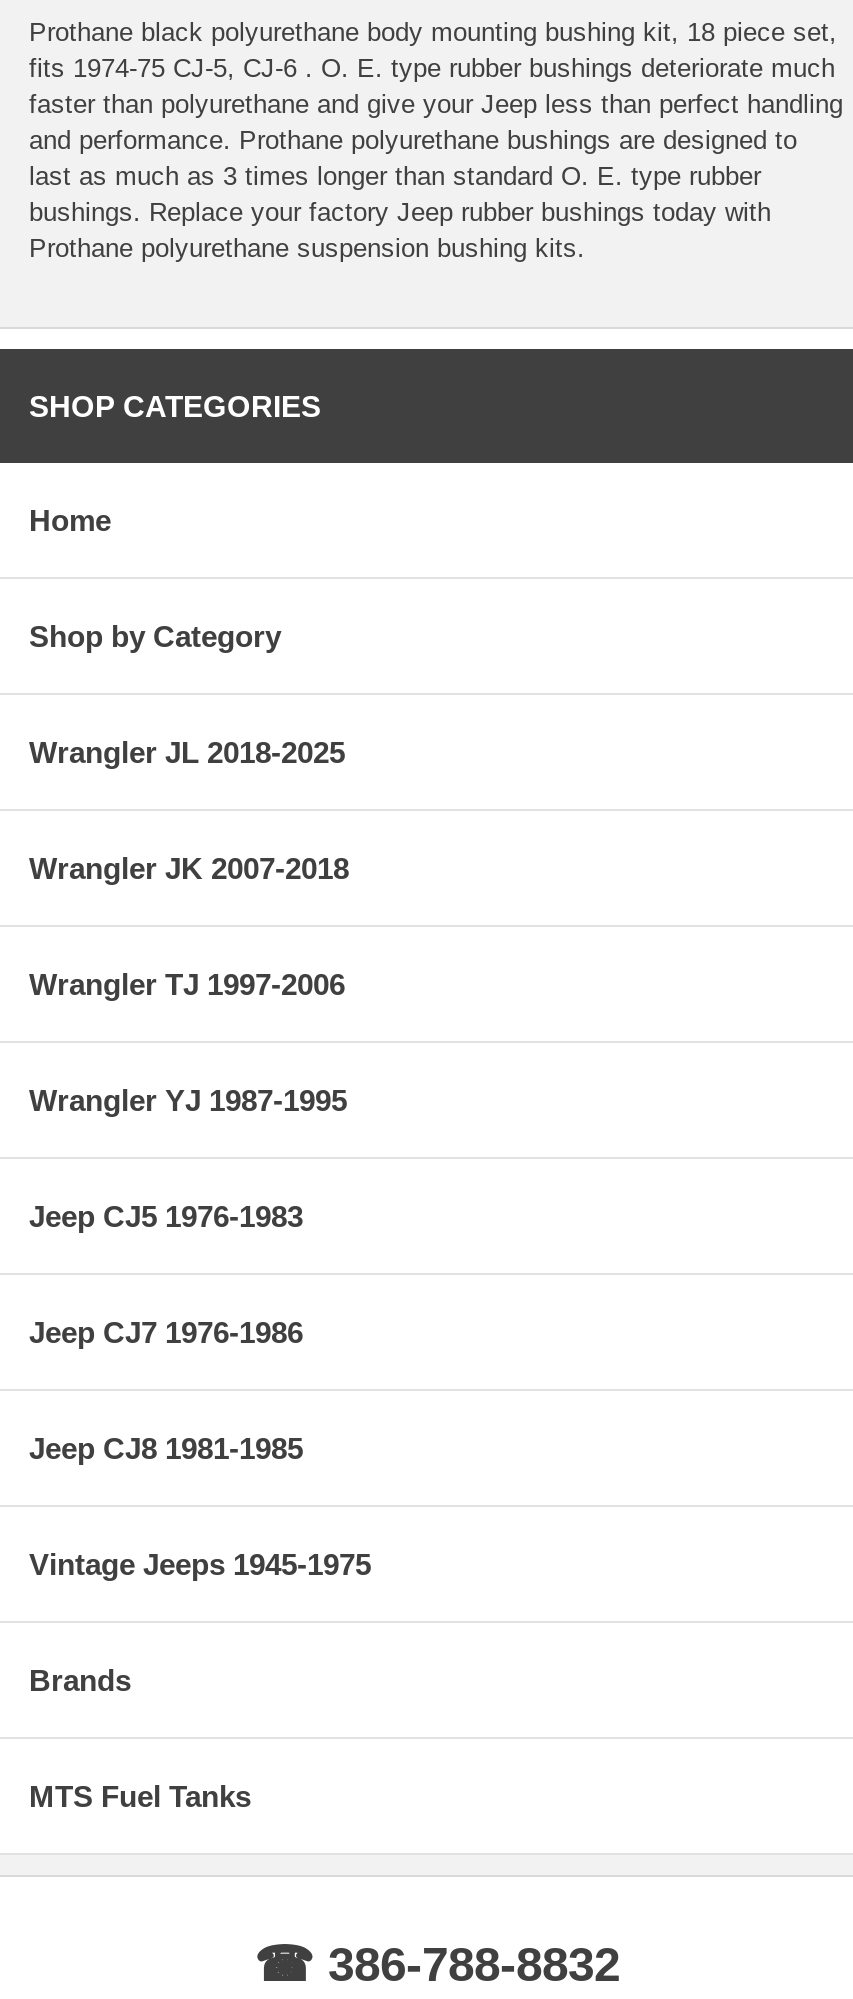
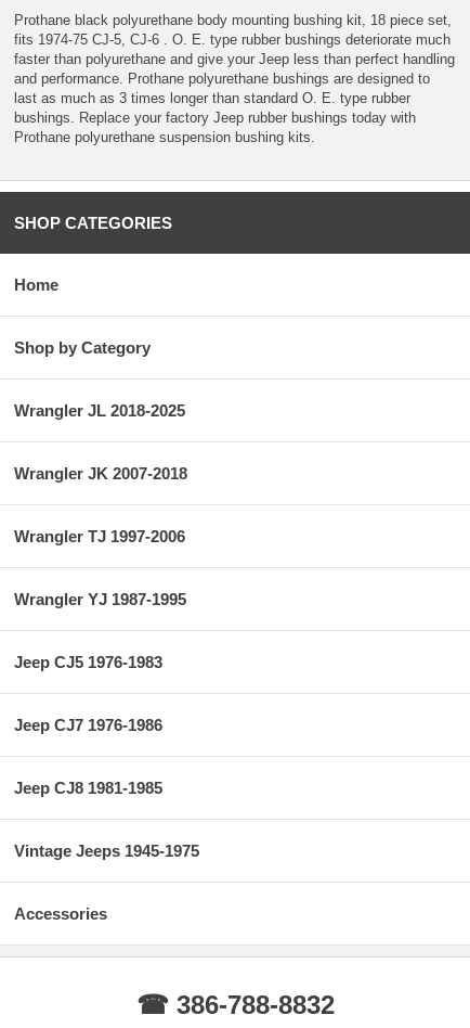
- Brands
- MTS Fuel Tanks
+ Accessories
